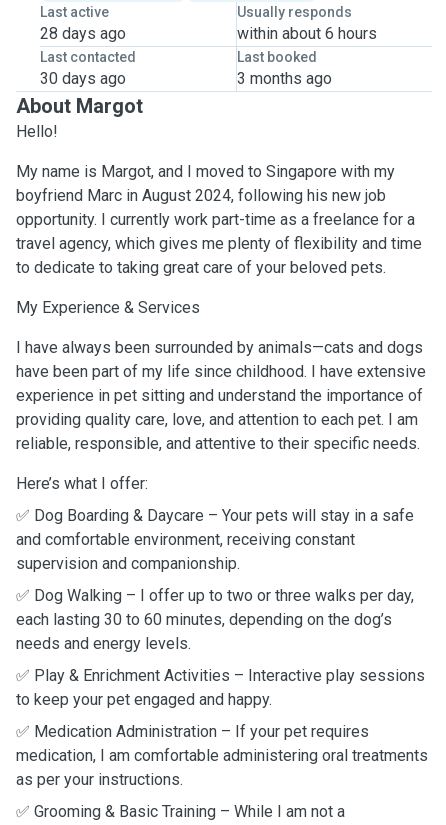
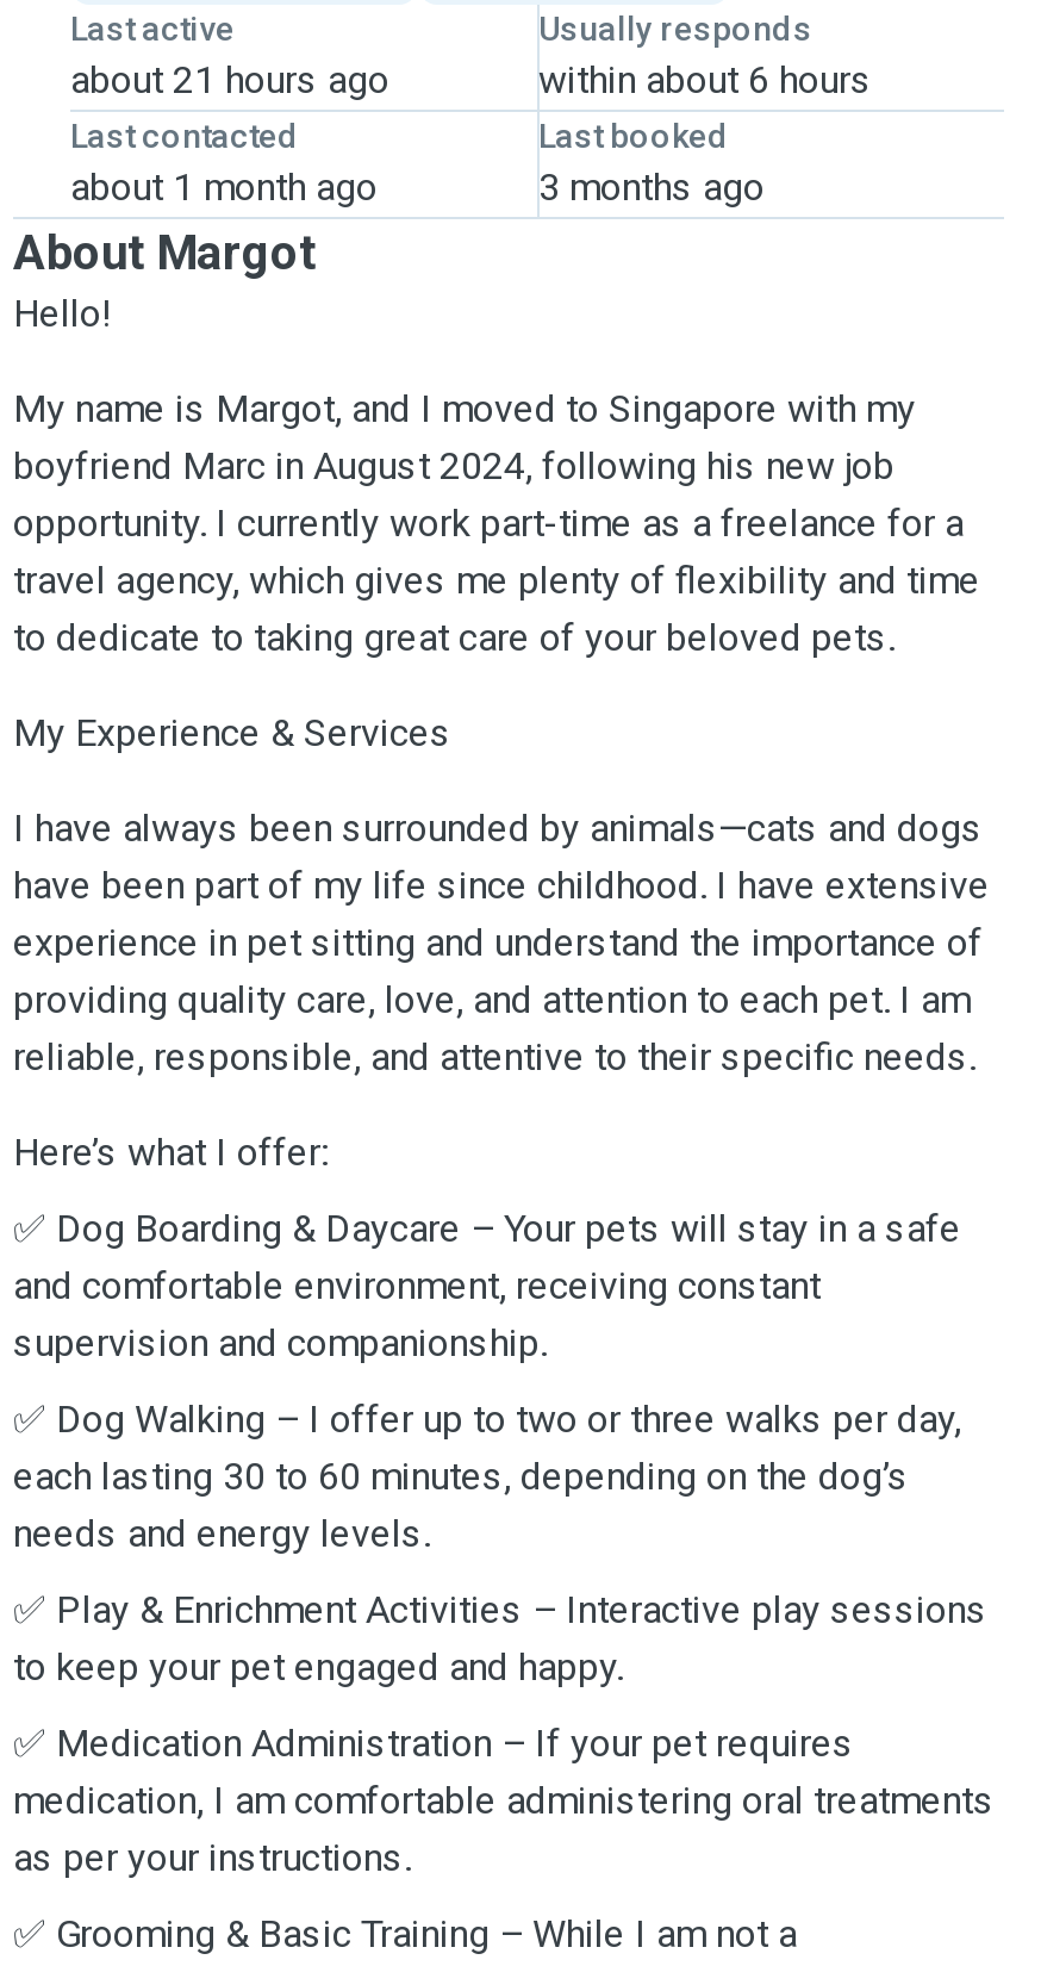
- 28 days ago
+ about 21 hours ago

- 30 days ago
+ about 1 month ago
